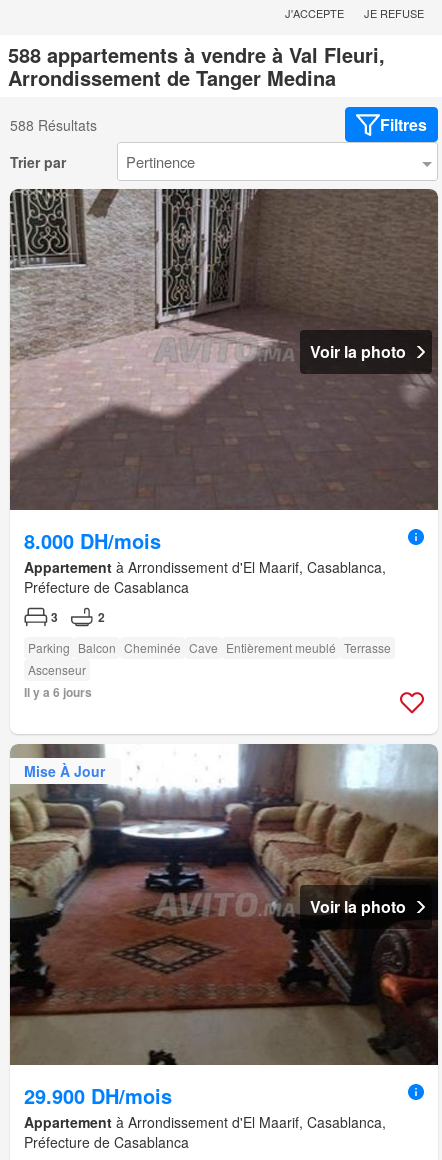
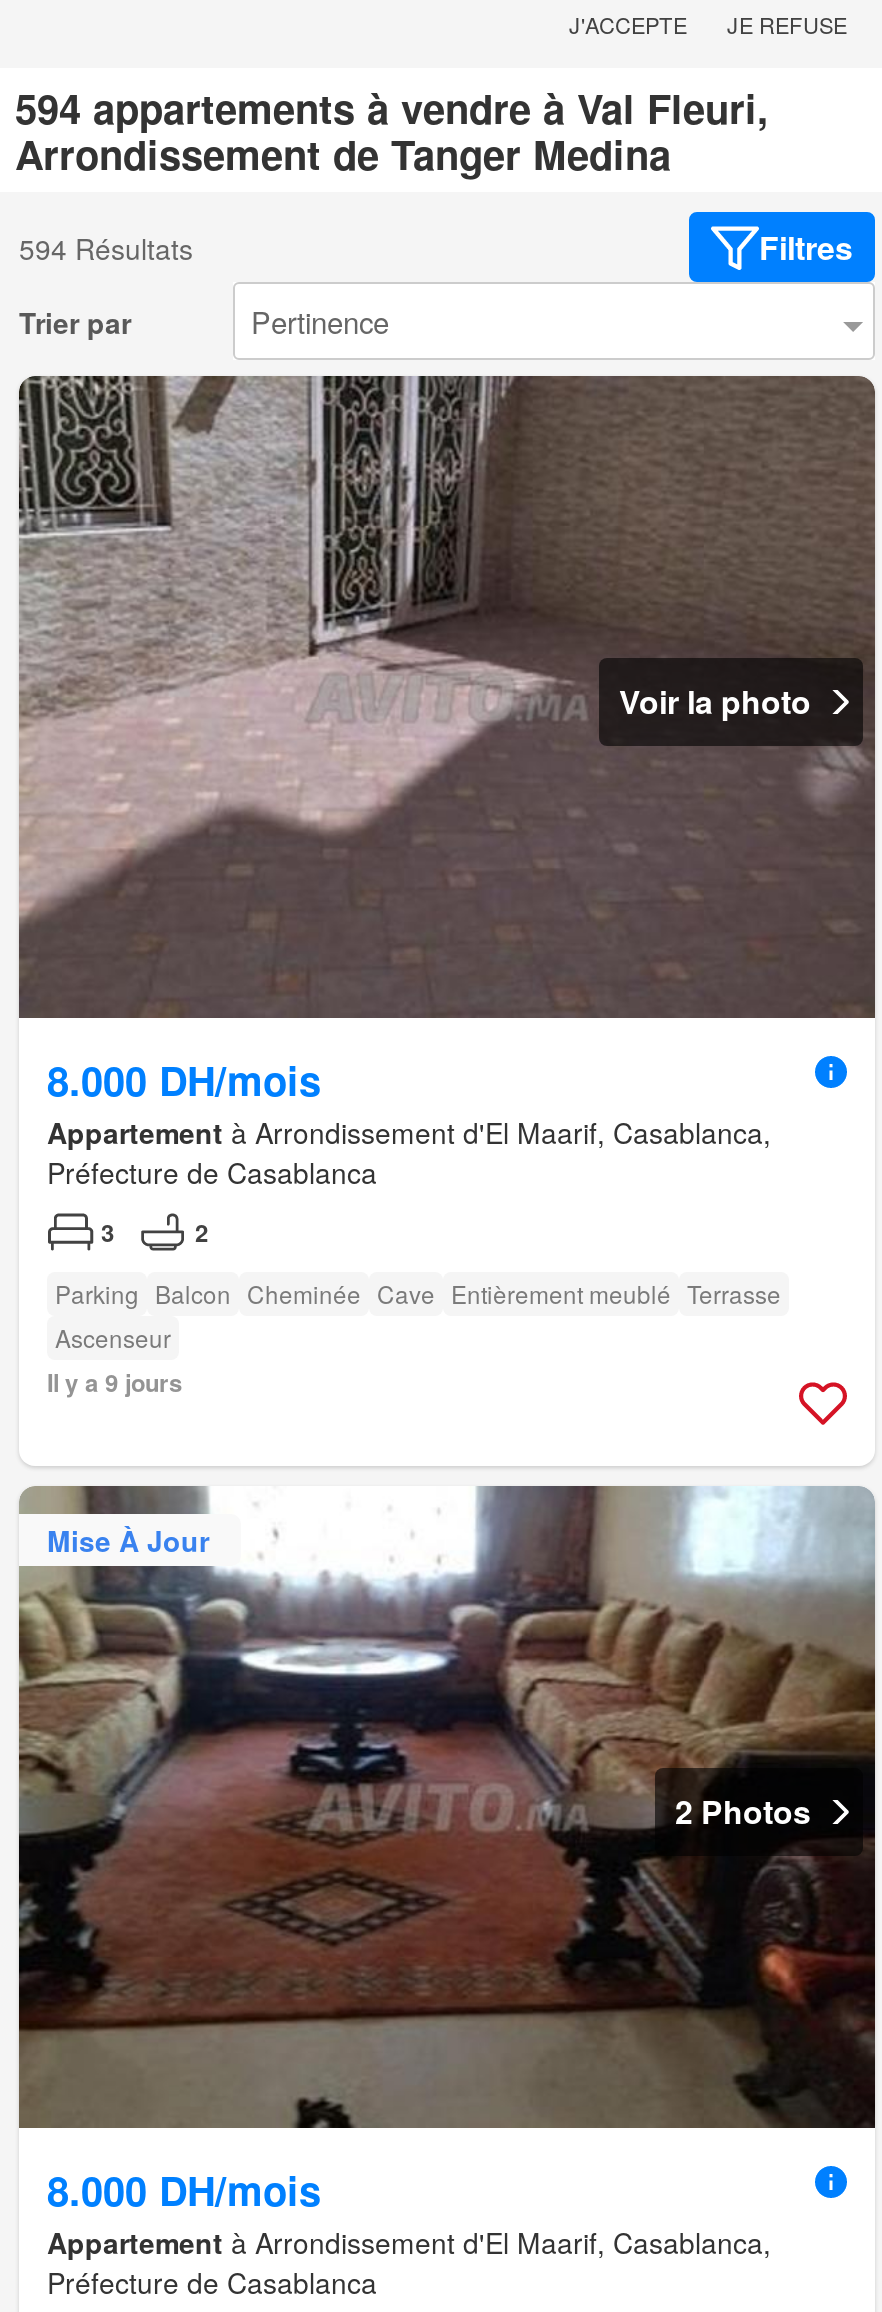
- 588 appartements à vendre à Val Fleuri,
+ 594 appartements à vendre à Val Fleuri,

- 588 Résultats
+ 594 Résultats

- Il y a 6 jours
+ Il y a 9 jours

- Voir la photo
+ 2 Photos

- 29.900 DH/mois
+ 8.000 DH/mois
